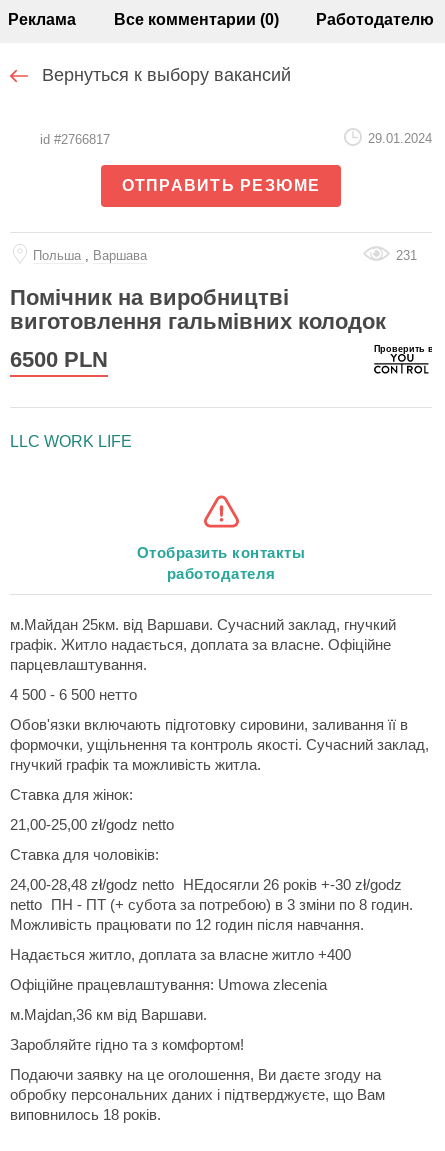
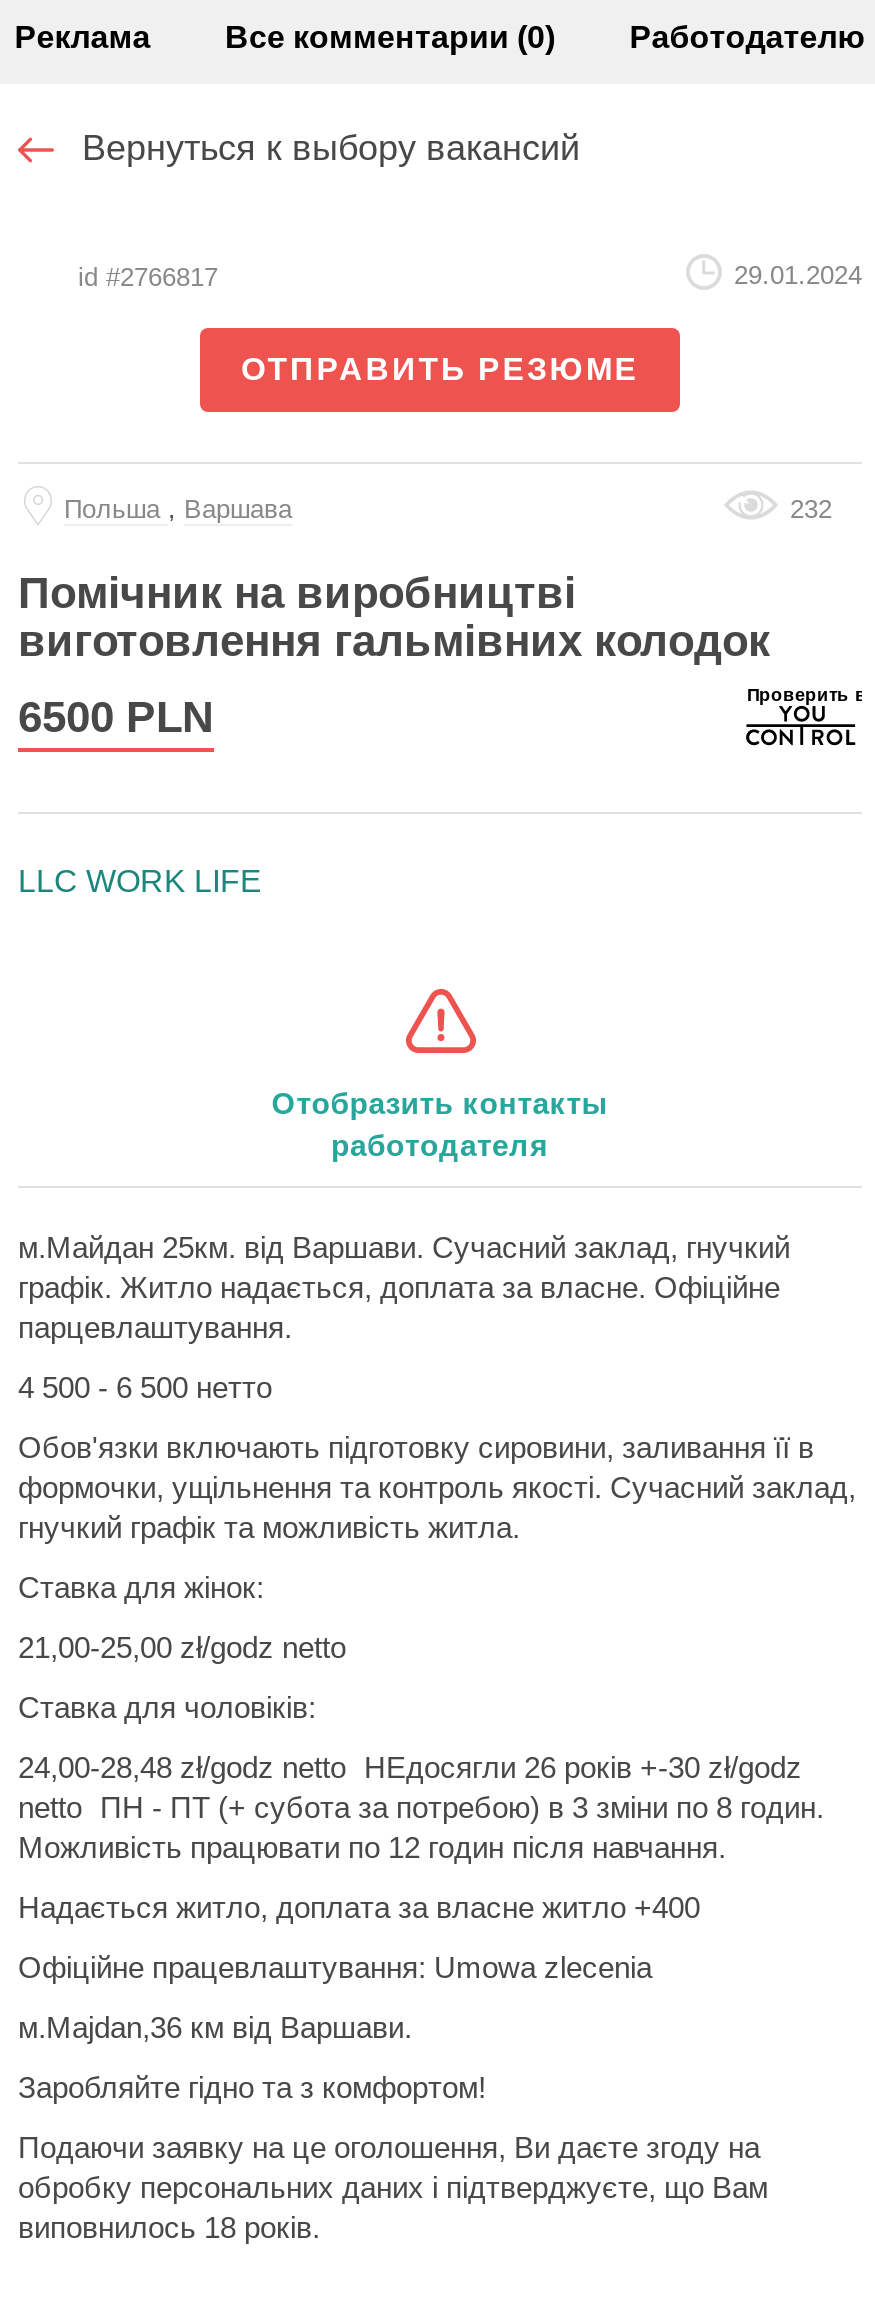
- 231
+ 232
